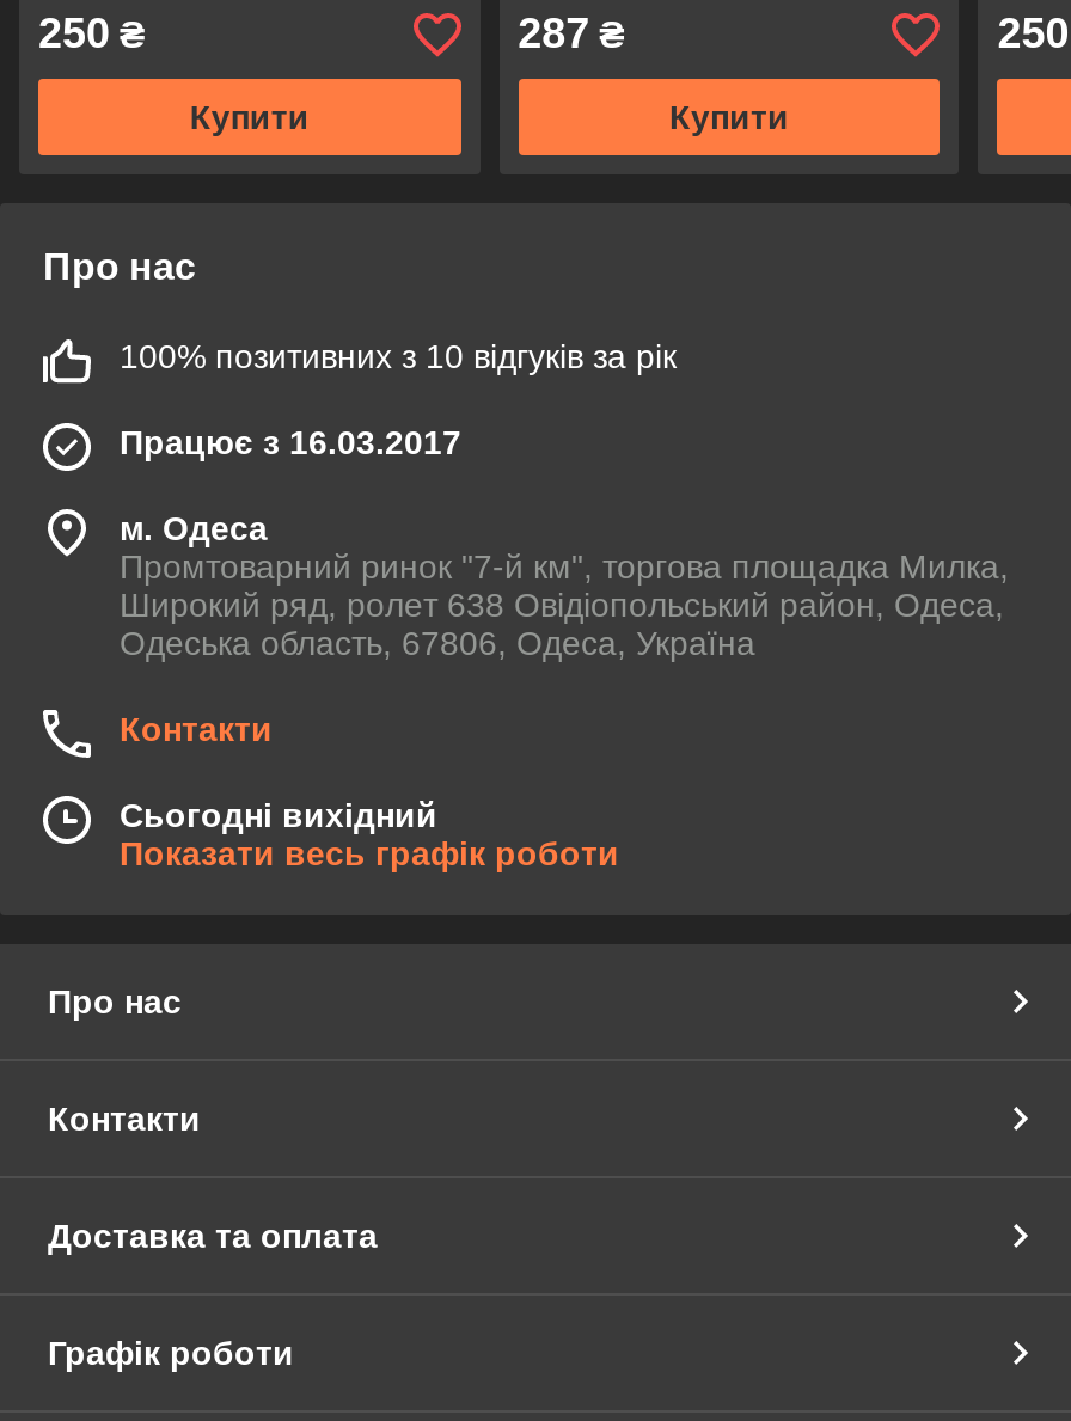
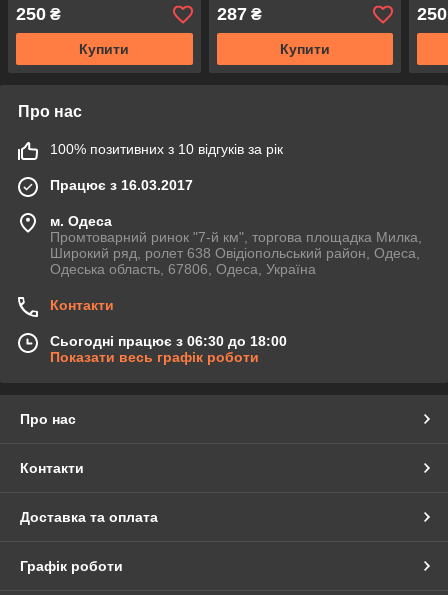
- Сьогодні вихідний
+ Сьогодні працює з 06:30 до 18:00
